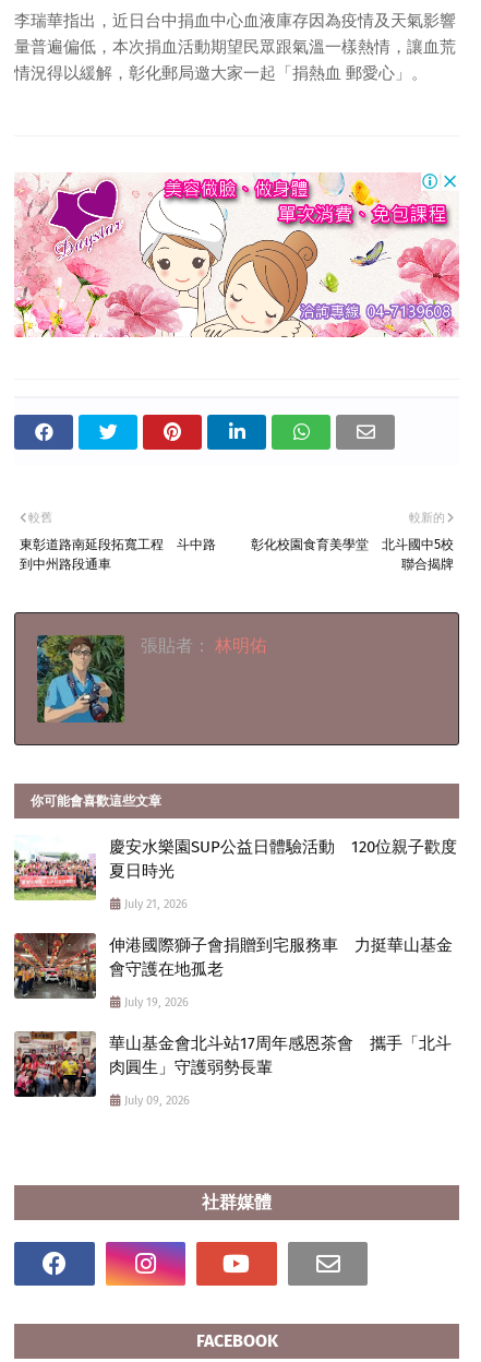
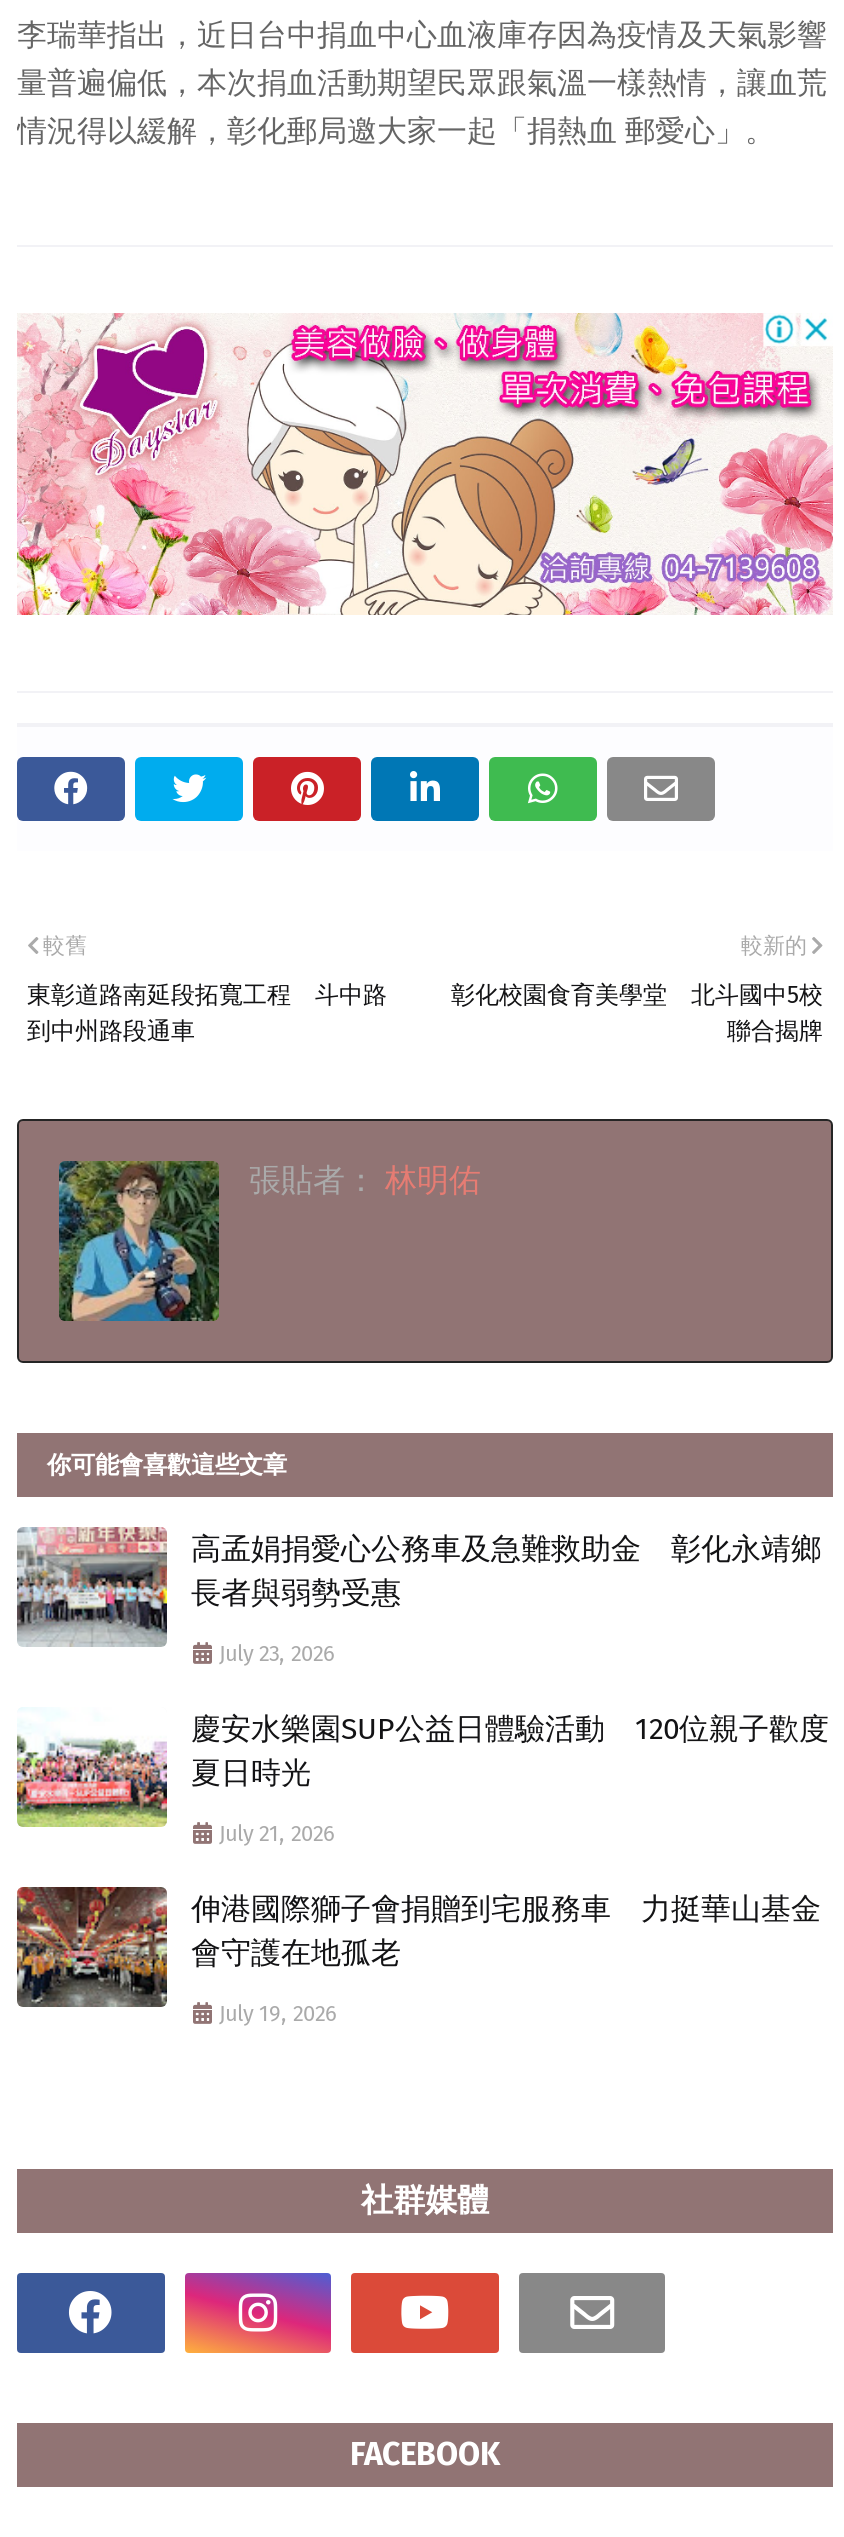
+ [image]
+ 高孟娟捐愛心公務車及急難救助金 彰化永靖鄉
+ 長者與弱勢受惠
+ July 23, 2026

moved down: [image] | 慶安水樂園SUP公益日體驗活動 120位親子歡度 | 夏日時光 | July 21, 2026 | 伸港國際獅子會捐贈到宅服務車 力挺華山基金 | 會守護在地孤老 | July 19, 2026

- [image]
- 華山基金會北斗站17周年感恩茶會 攜手「北斗
- 肉圓生」守護弱勢長輩
- July 09, 2026
